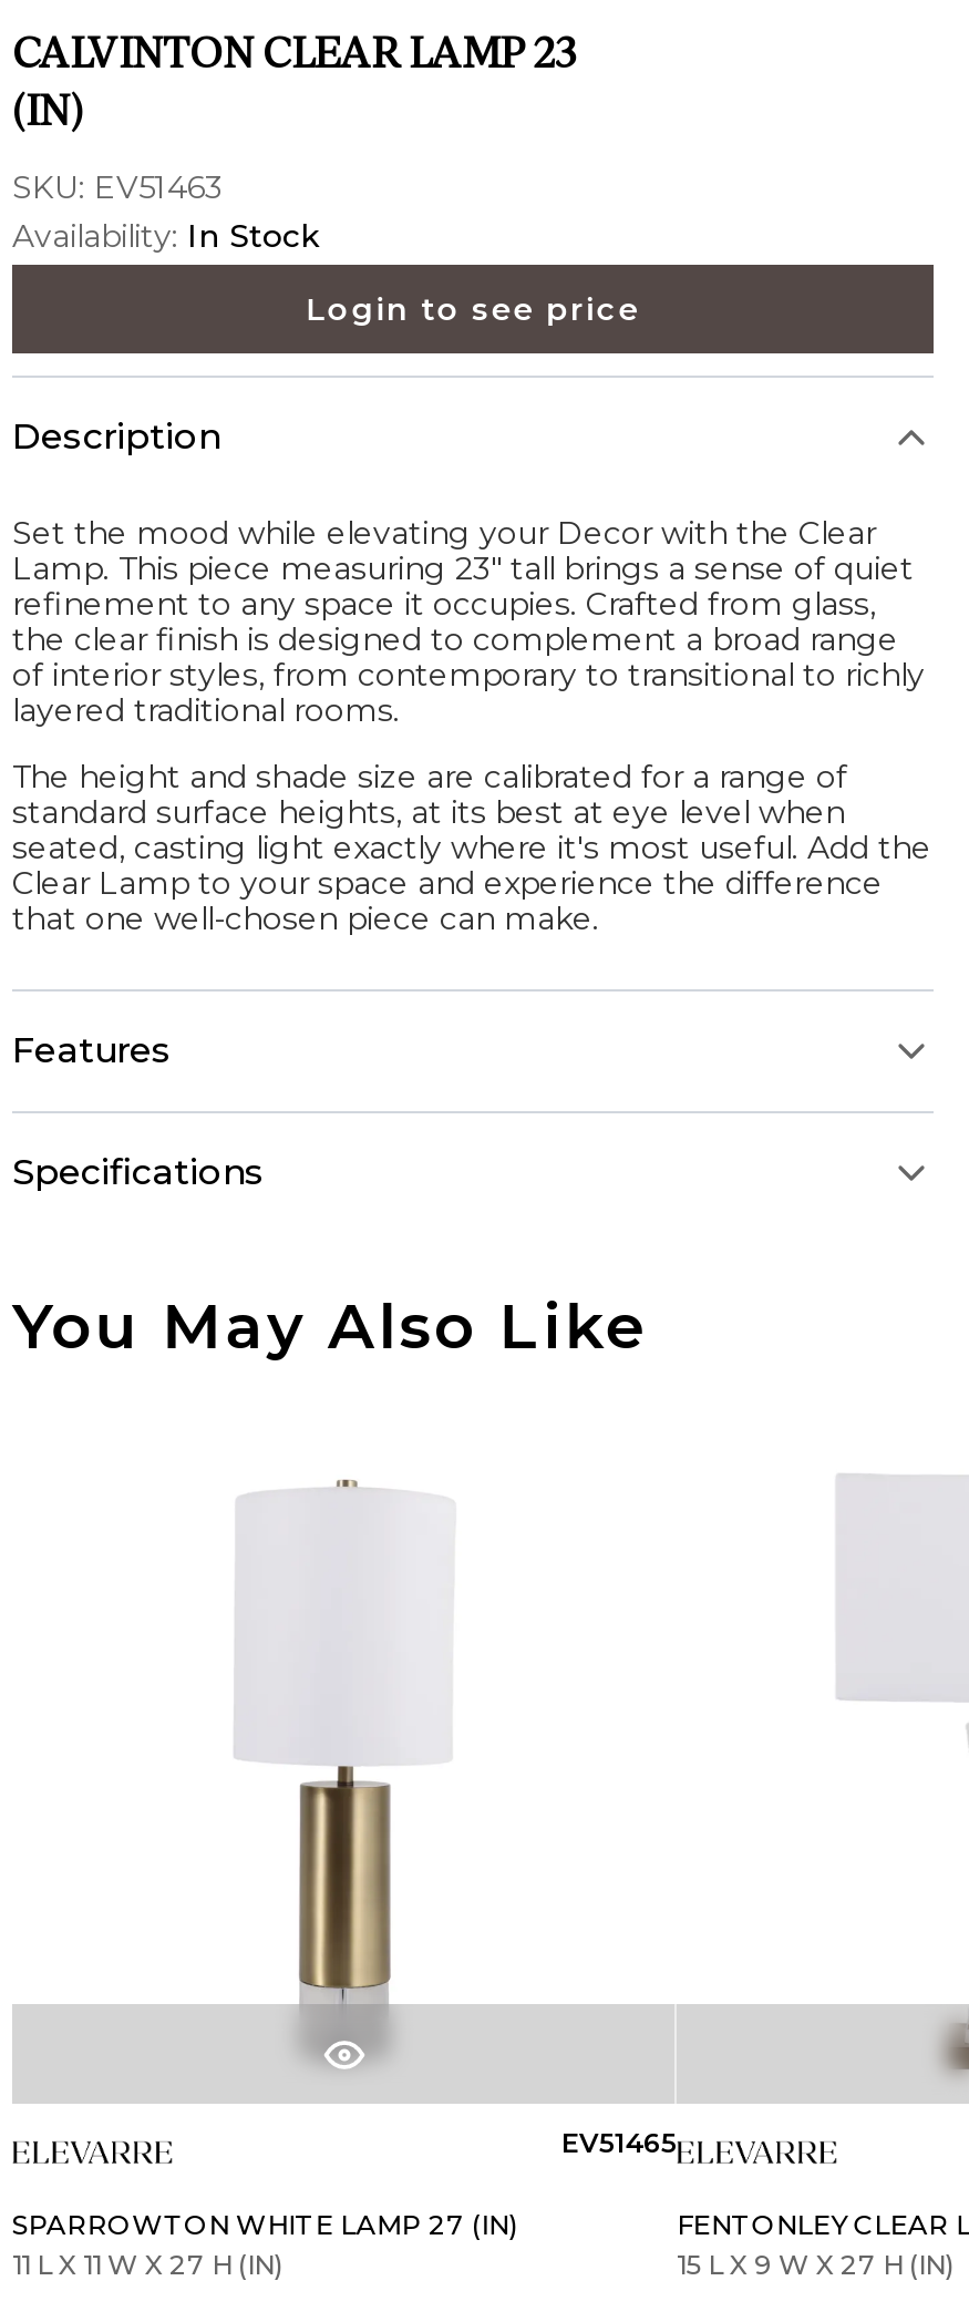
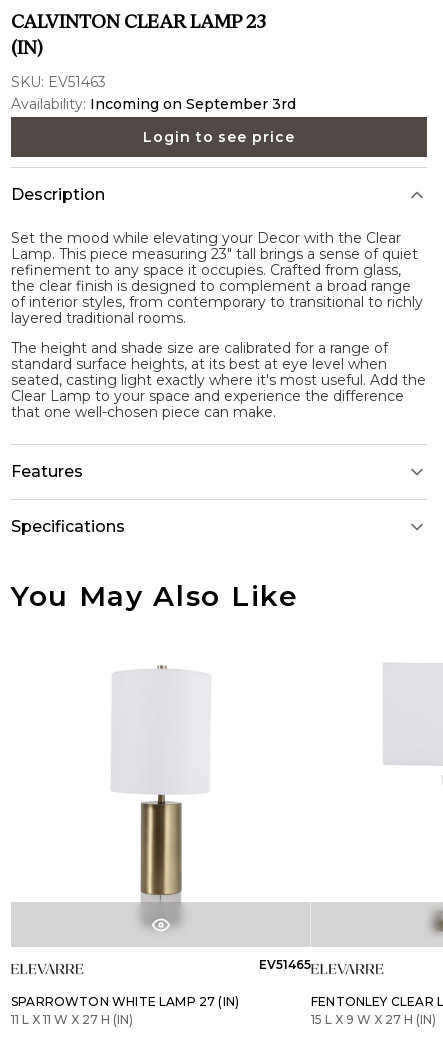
- Availability: In Stock
+ Availability: Incoming on September 3rd
